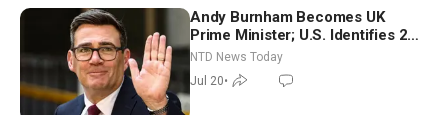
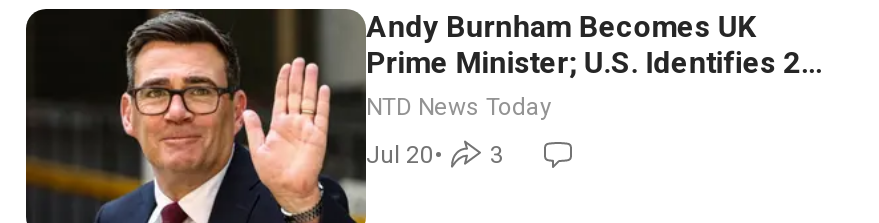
+ 3
